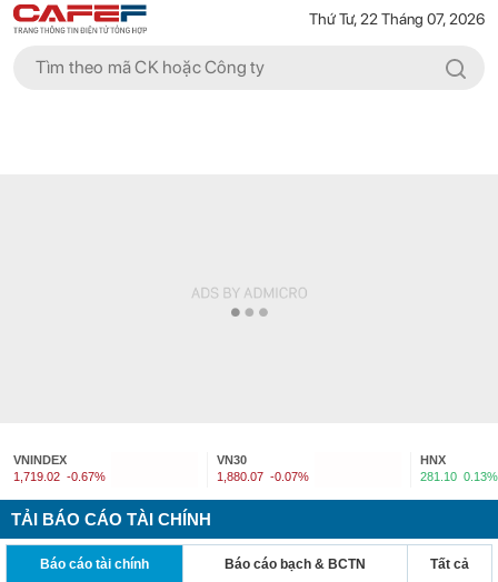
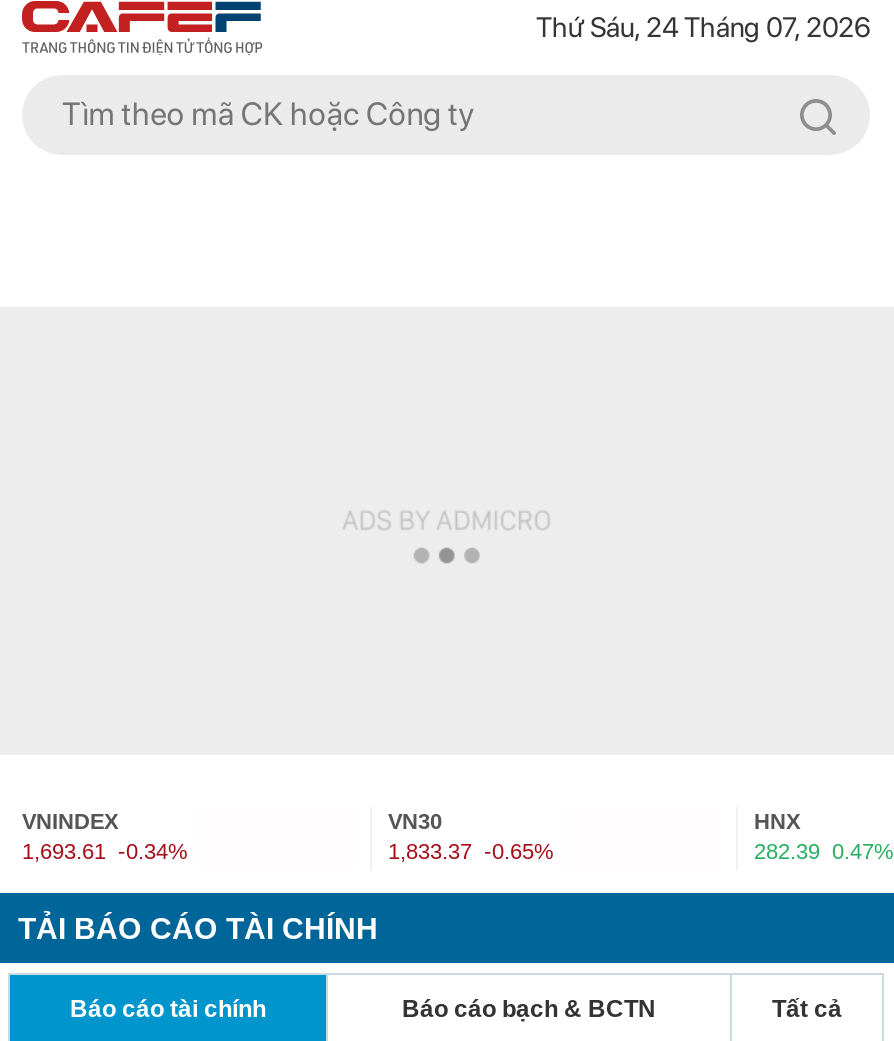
- Thứ Tư, 22 Tháng 07, 2026
+ Thứ Sáu, 24 Tháng 07, 2026

- 1,719.02 -0.67%
+ 1,693.61 -0.34%

- 1,880.07 -0.07%
+ 1,833.37 -0.65%

- 281.10 0.13%
+ 282.39 0.47%
